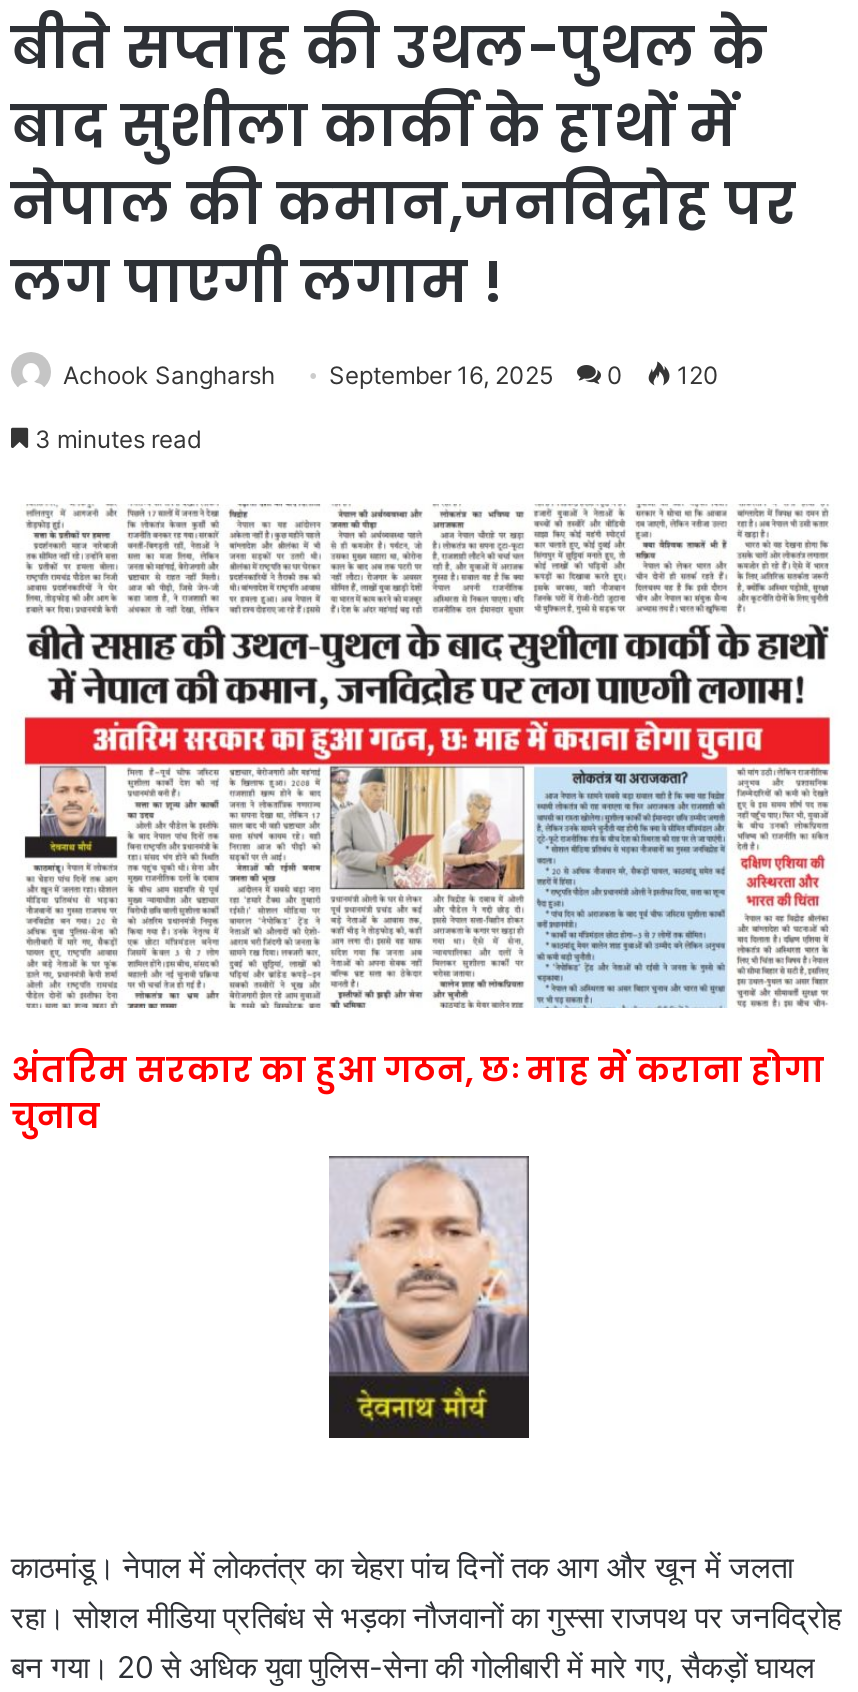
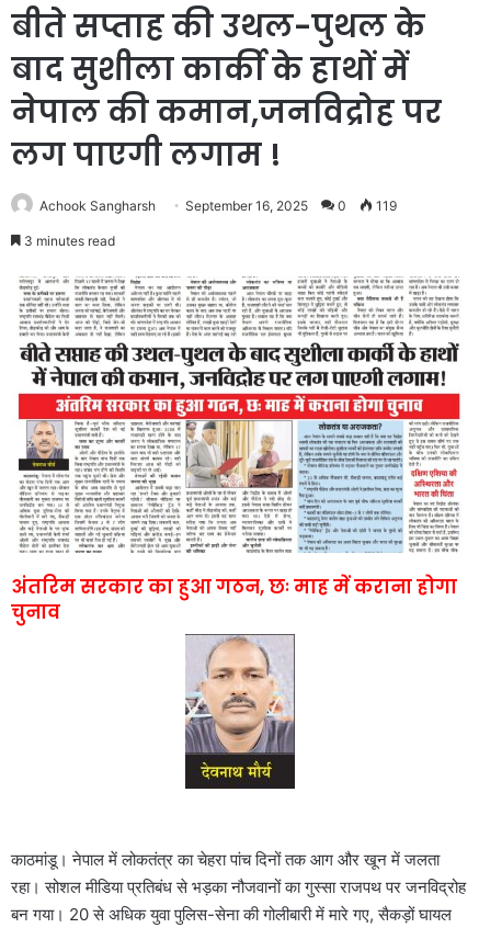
- Achook Sangharsh September 16, 2025 0 120
+ Achook Sangharsh September 16, 2025 0 119
